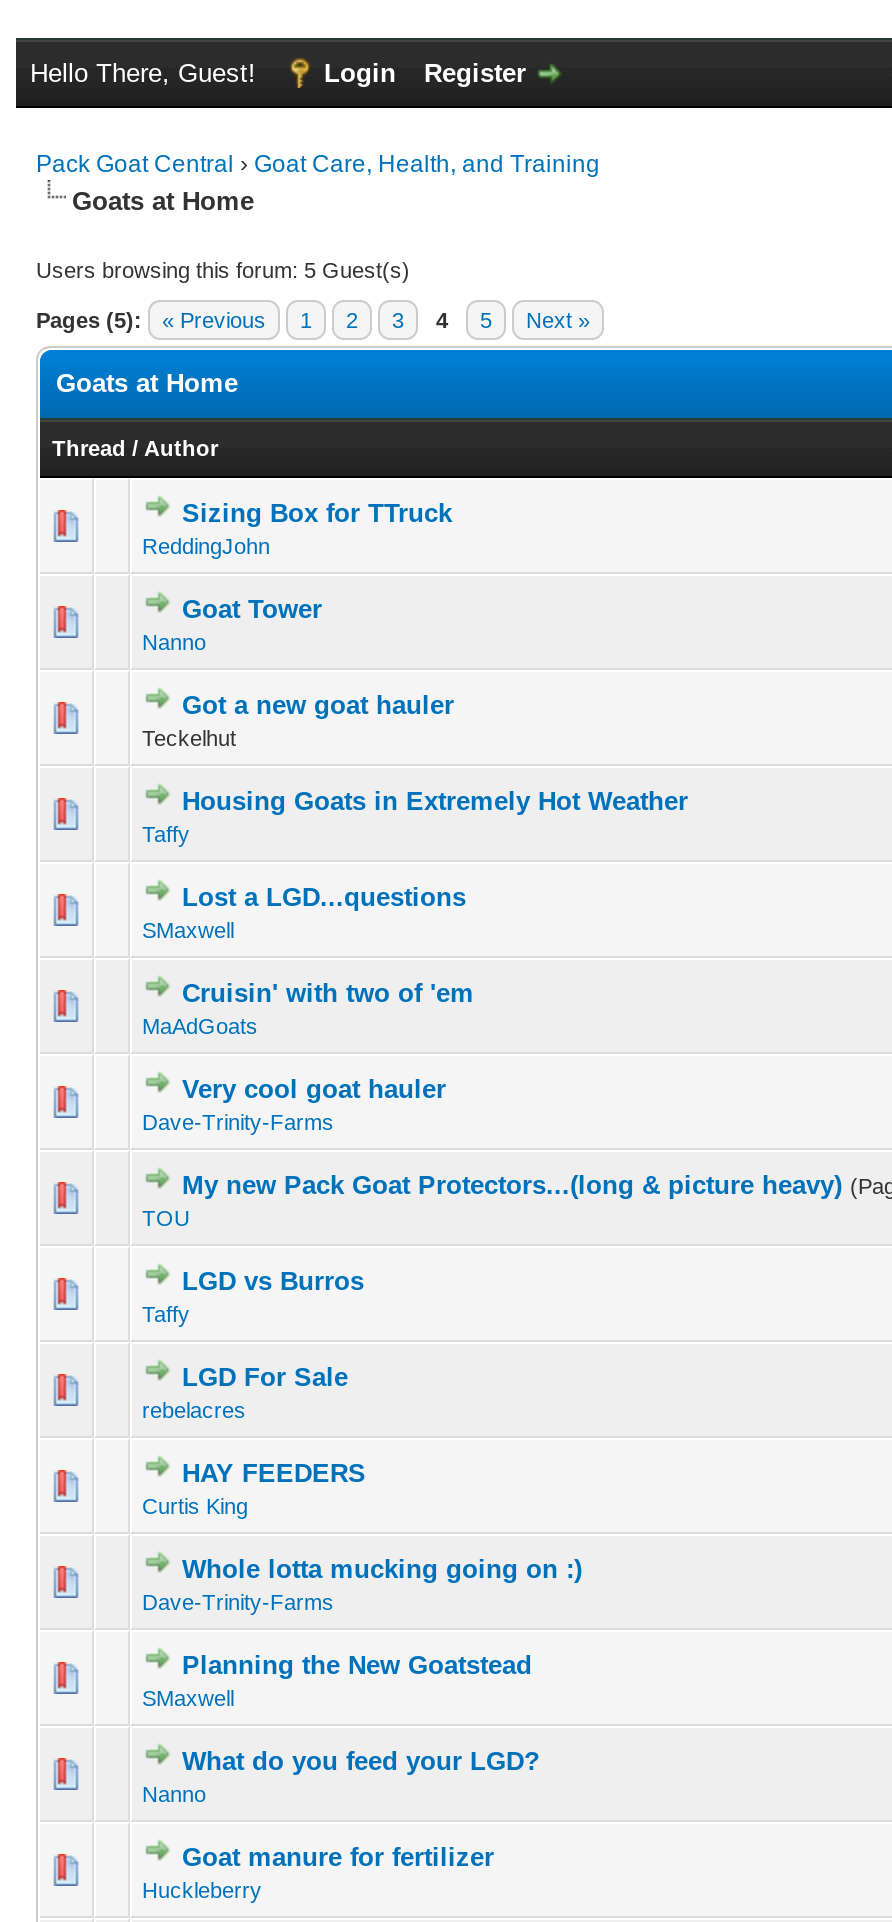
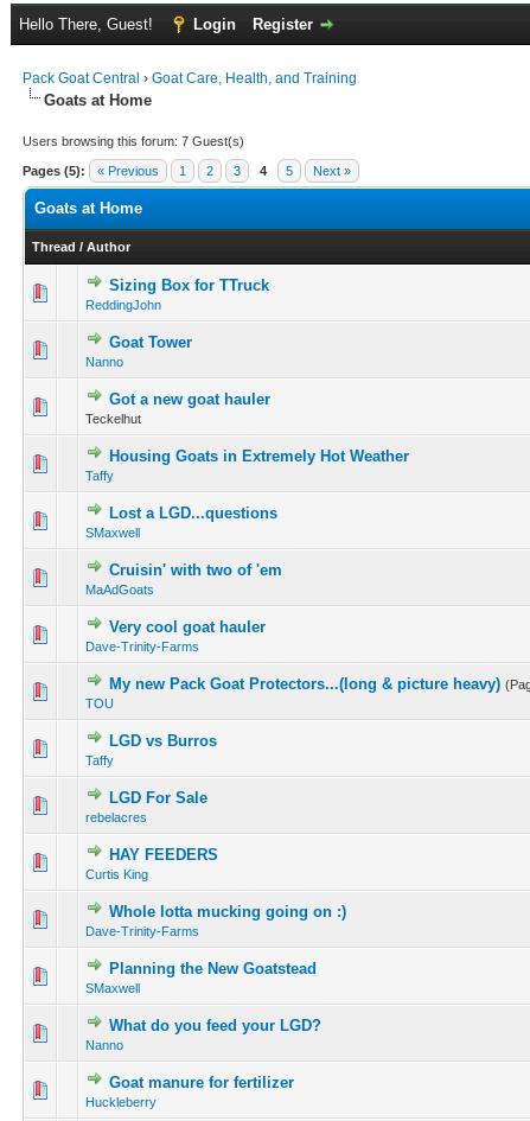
- Users browsing this forum: 5 Guest(s)
+ Users browsing this forum: 7 Guest(s)
